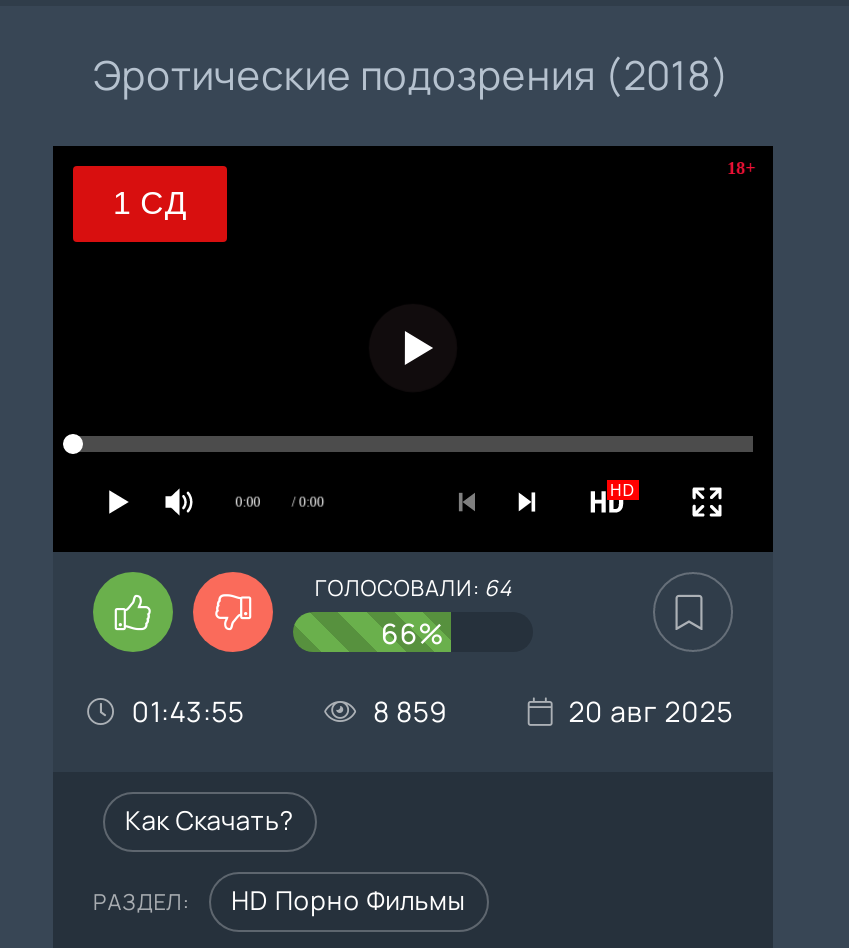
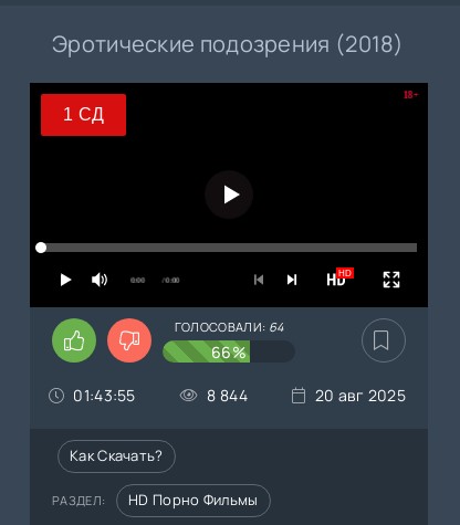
- 8 859
+ 8 844
